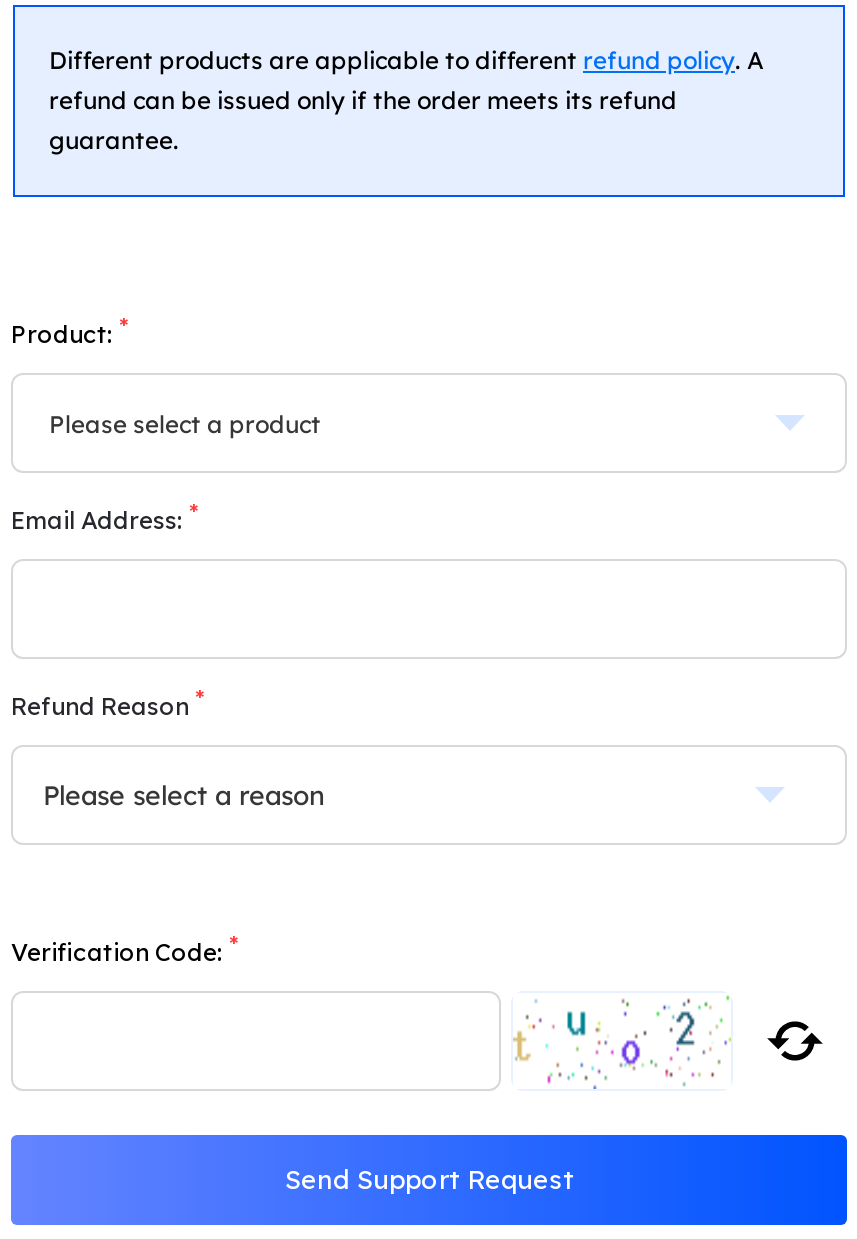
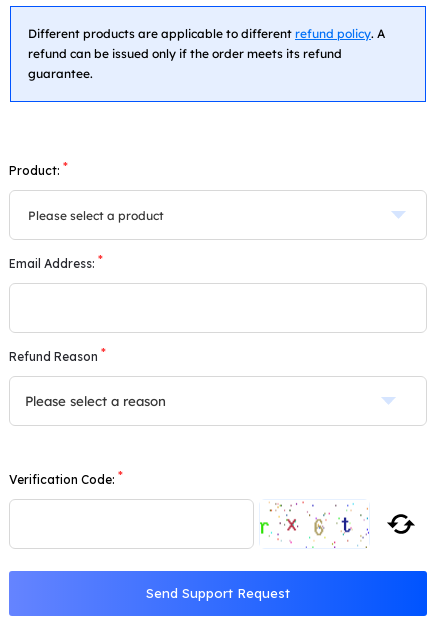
- [image]
+ [image]
